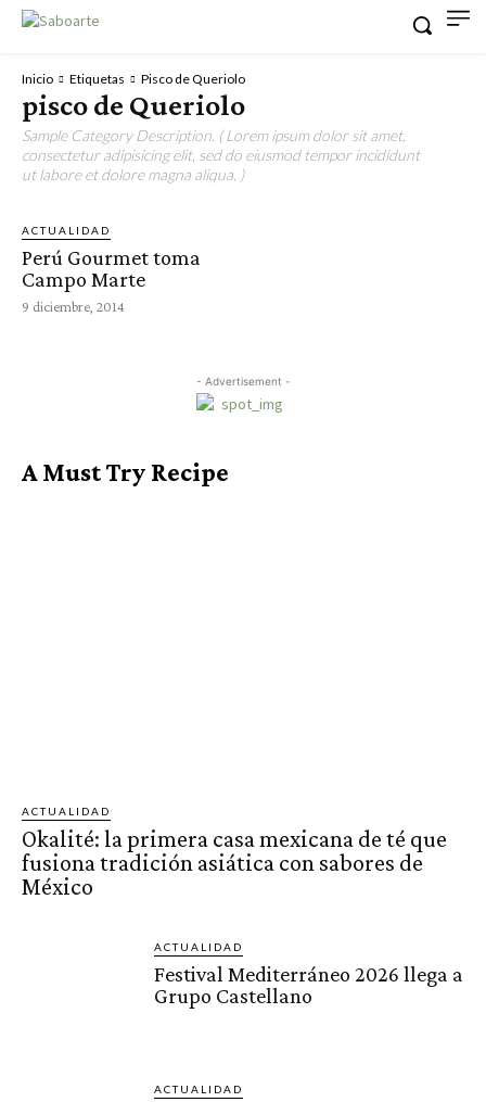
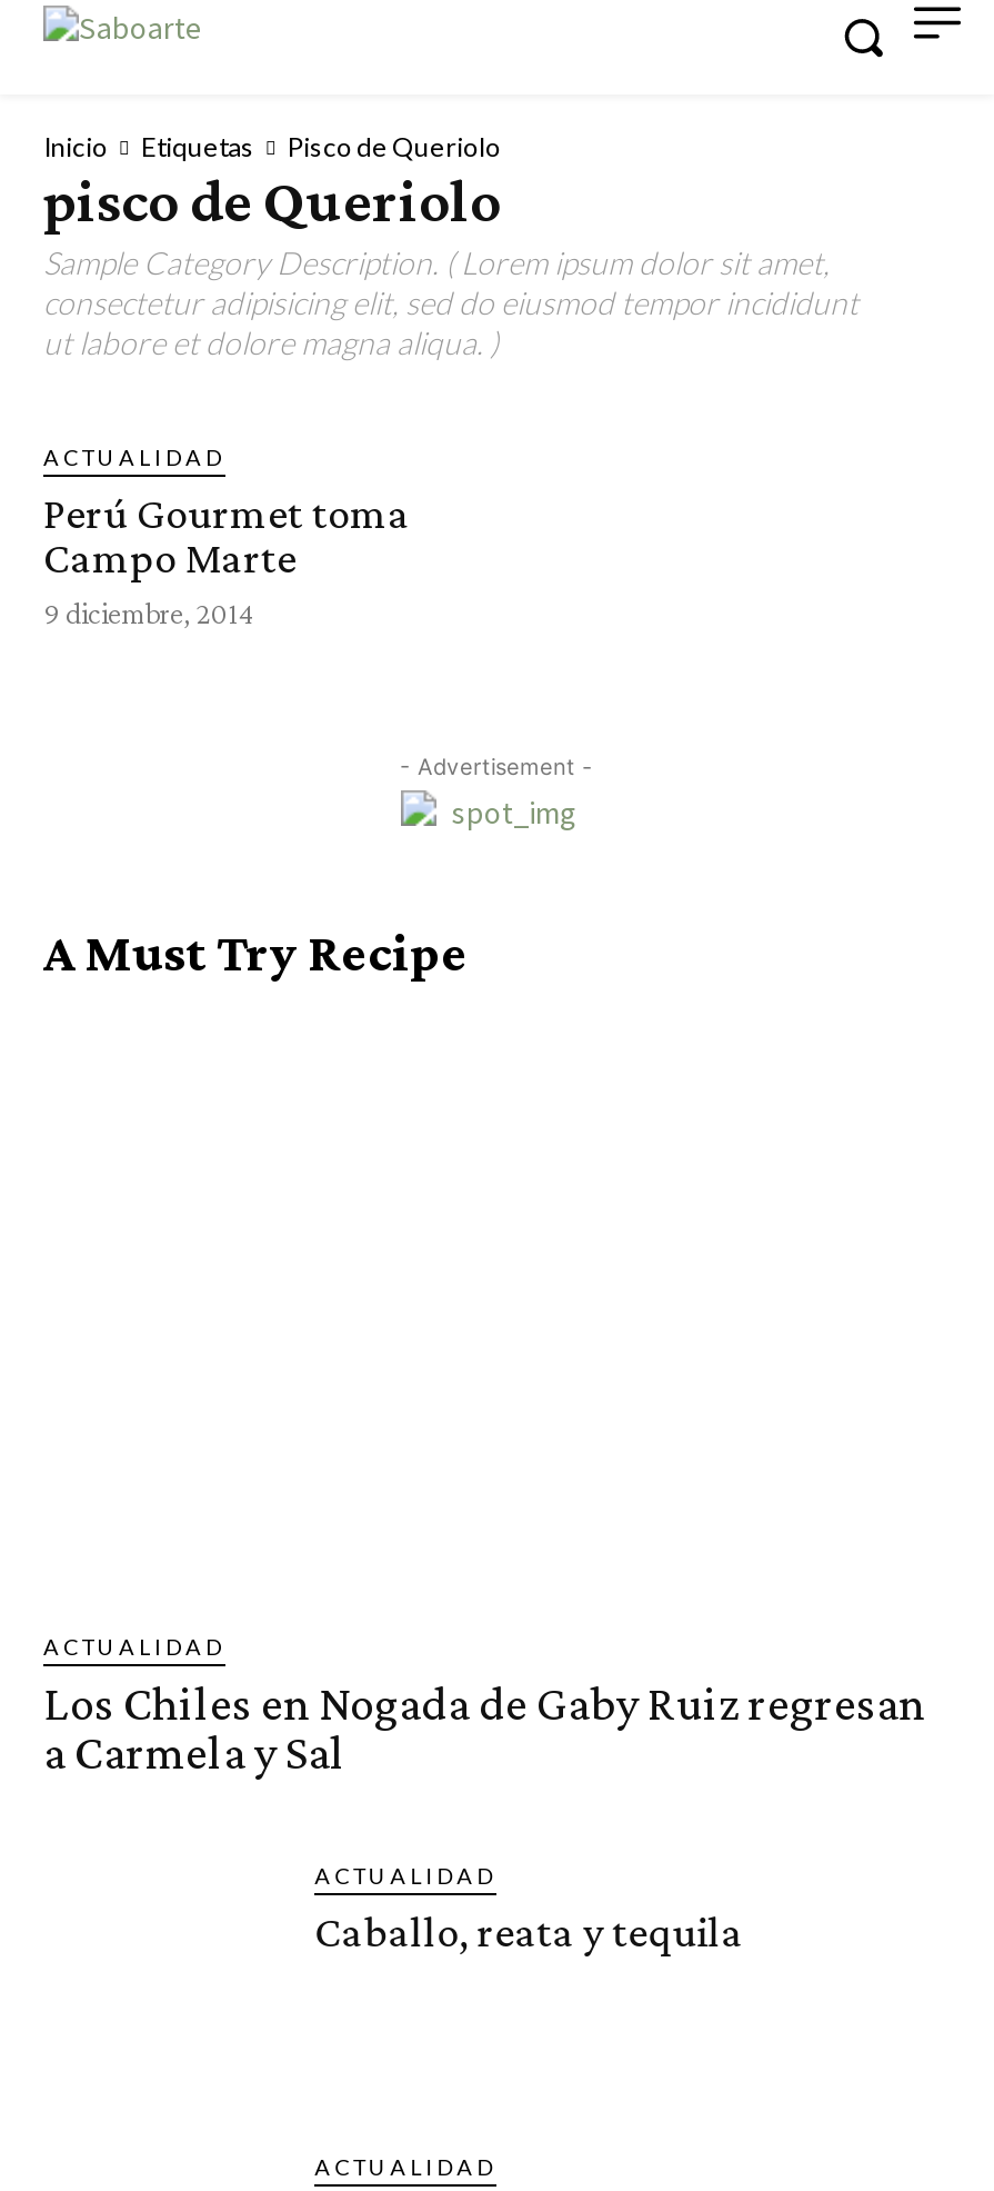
- Okalité: la primera casa mexicana de té que
- fusiona tradición asiática con sabores de
- México
+ Los Chiles en Nogada de Gaby Ruiz regresan
+ a Carmela y Sal

- Festival Mediterráneo 2026 llega a
- Grupo Castellano
+ Caballo, reata y tequila
